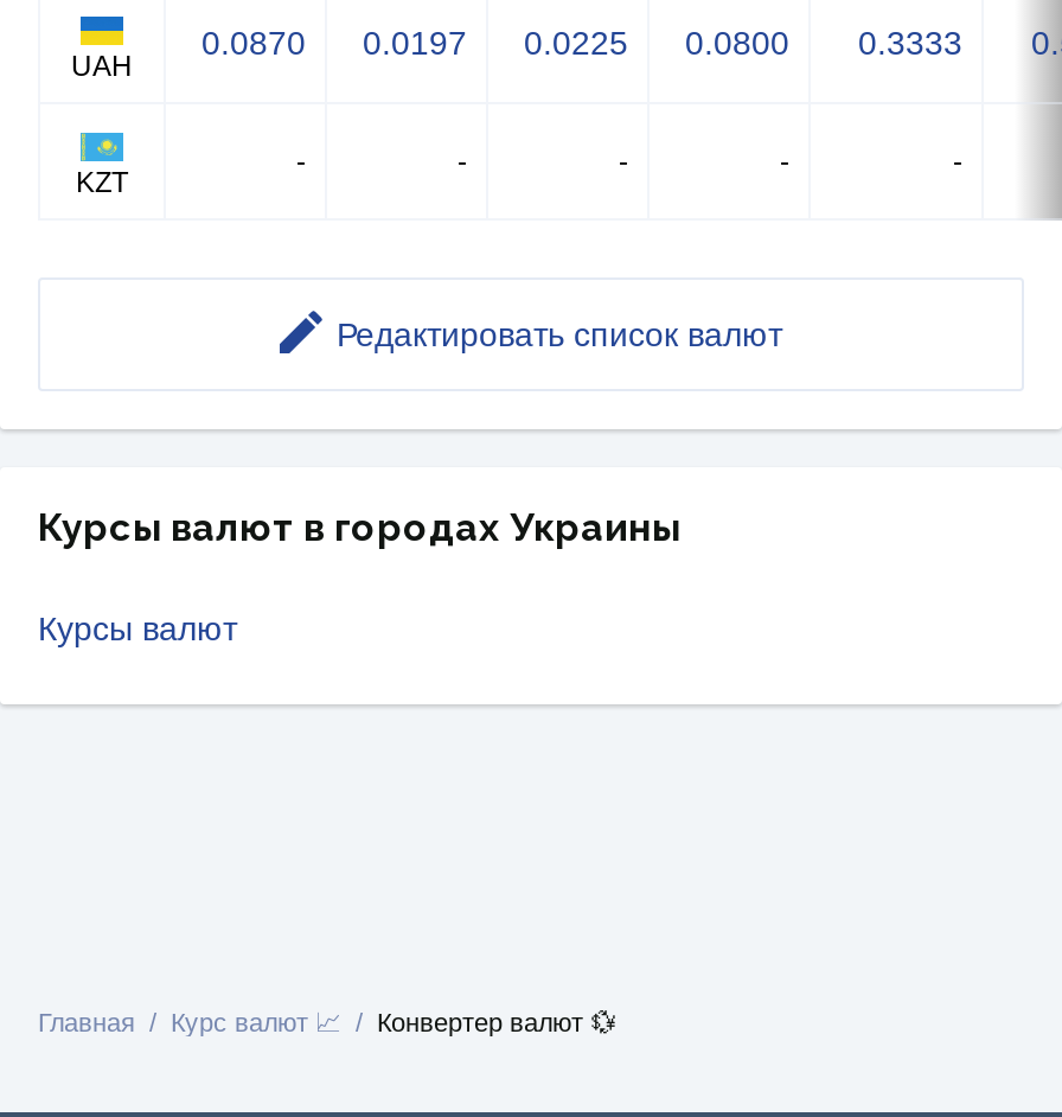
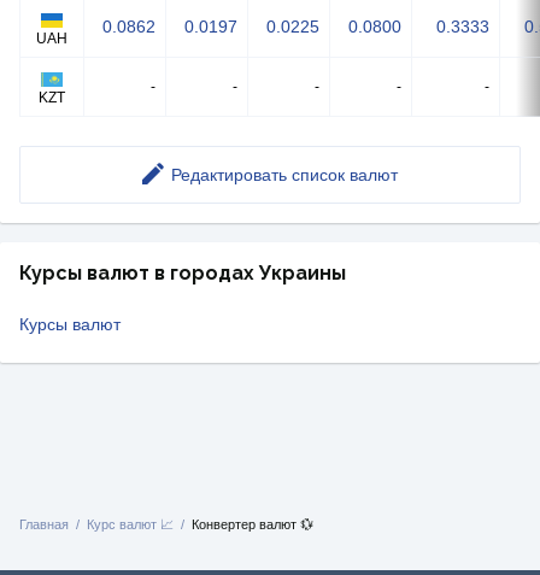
- 0.0870
+ 0.0862
